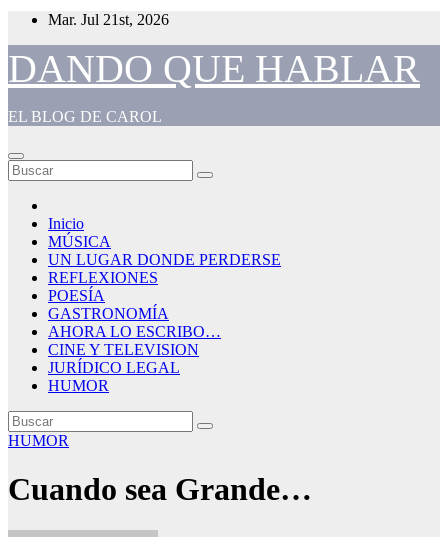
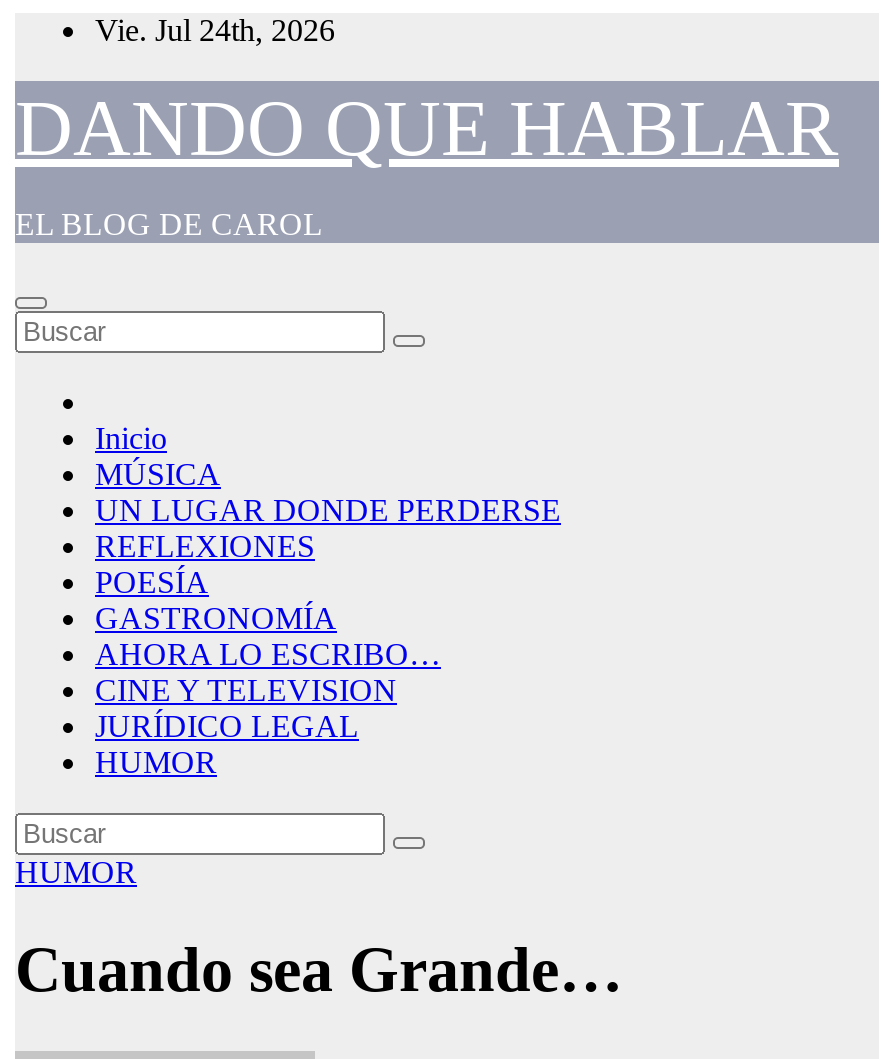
- Mar. Jul 21st, 2026
+ Vie. Jul 24th, 2026
